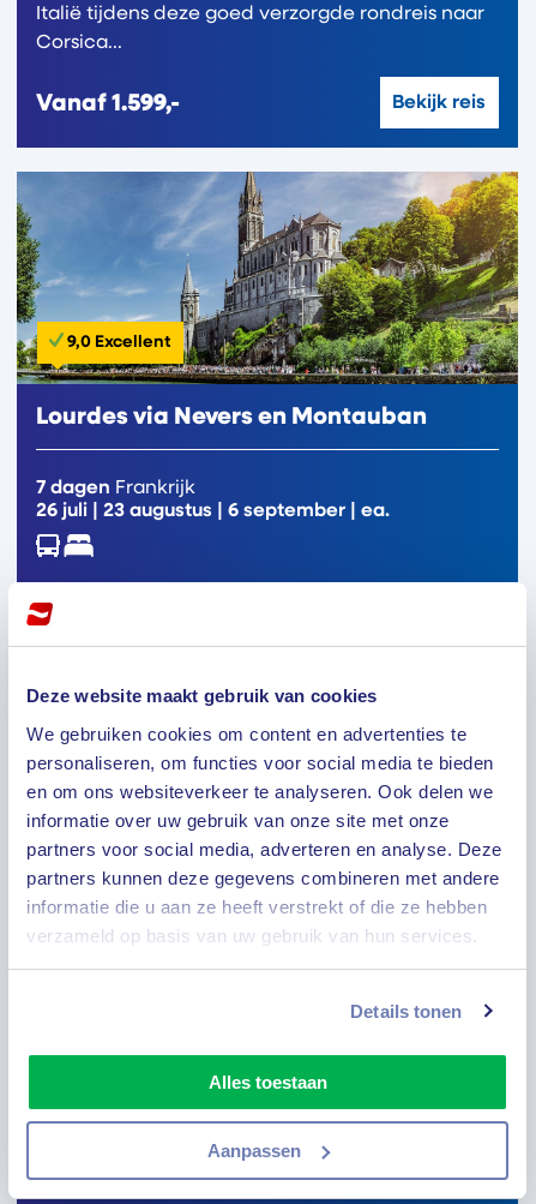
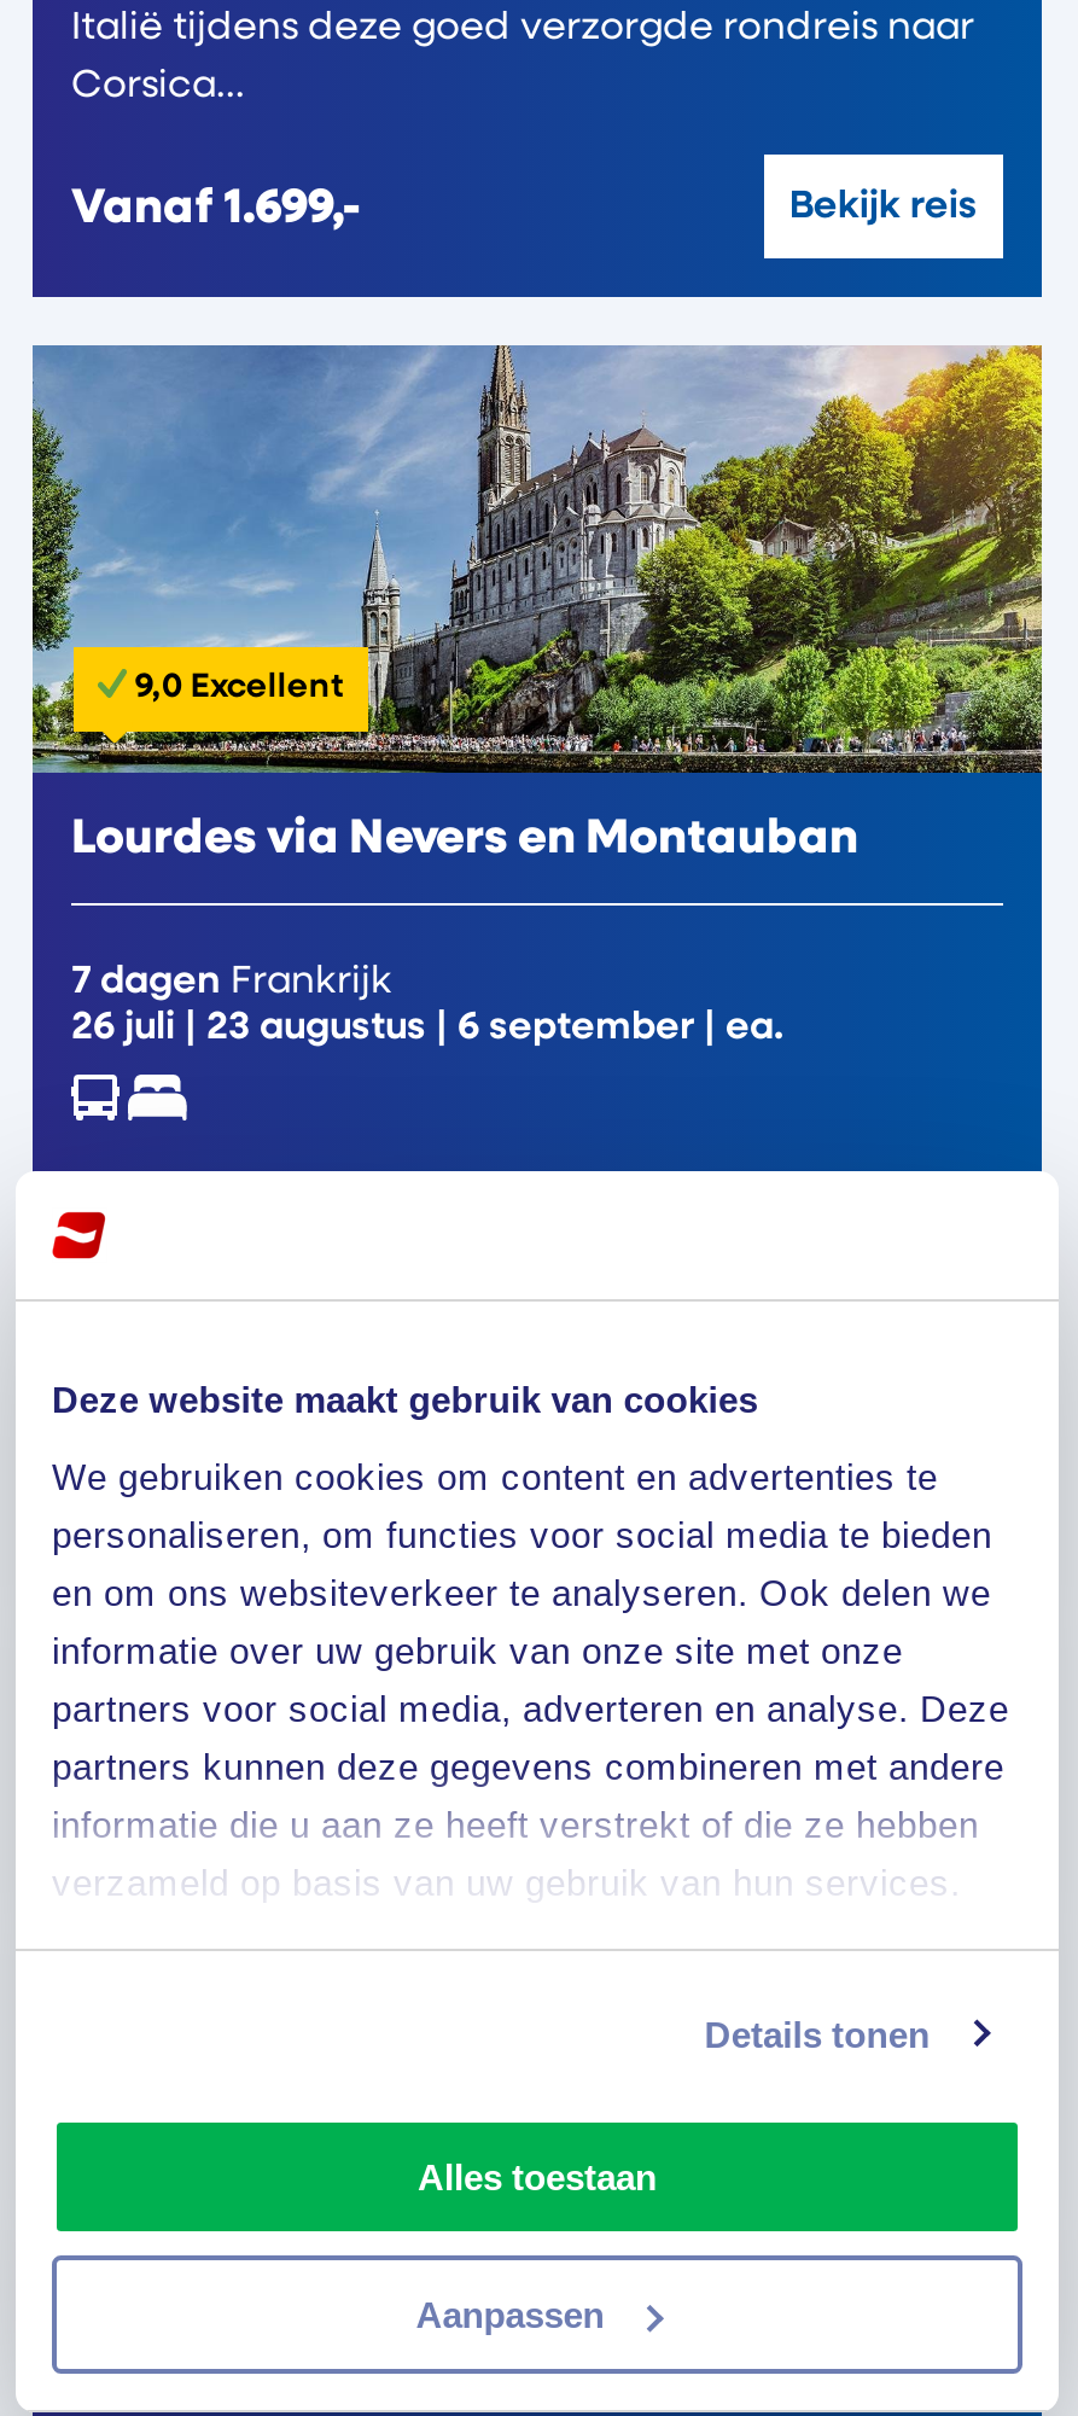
- Vanaf 1.599,-
+ Vanaf 1.699,-
